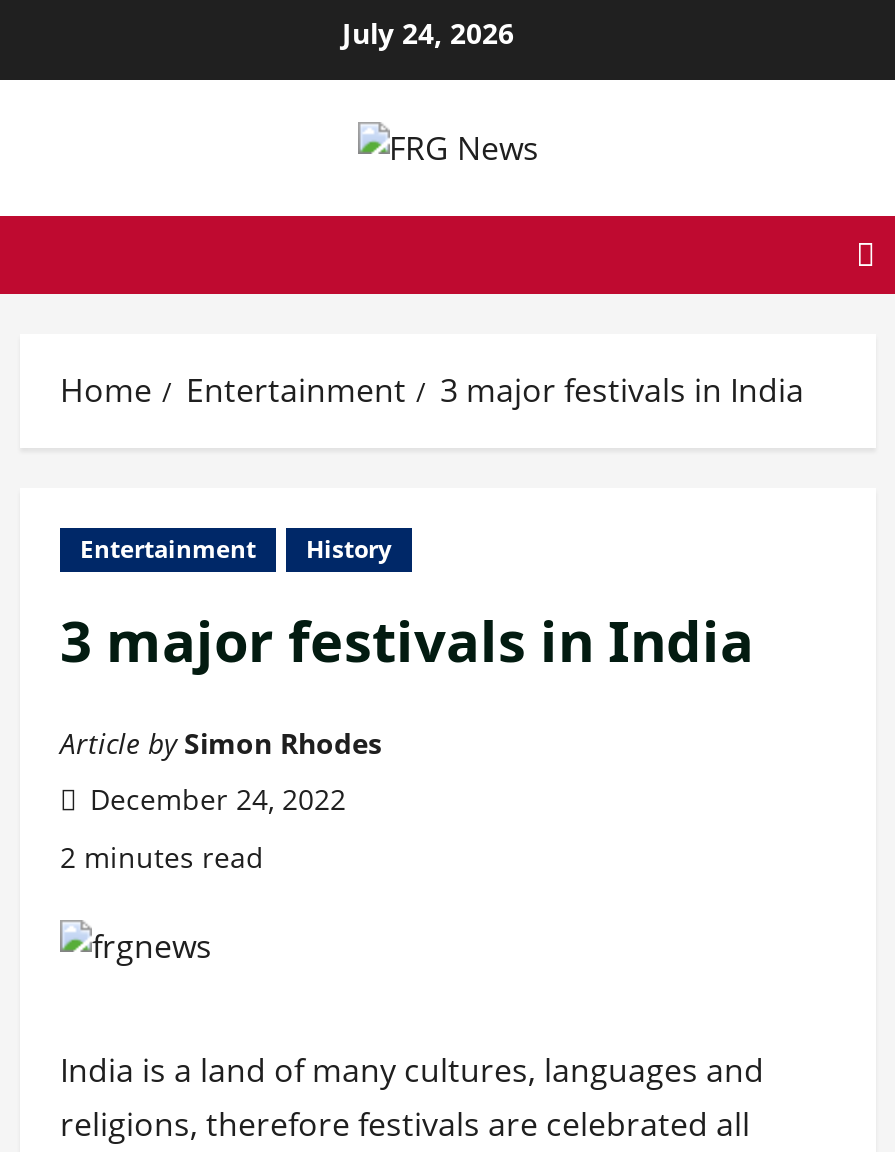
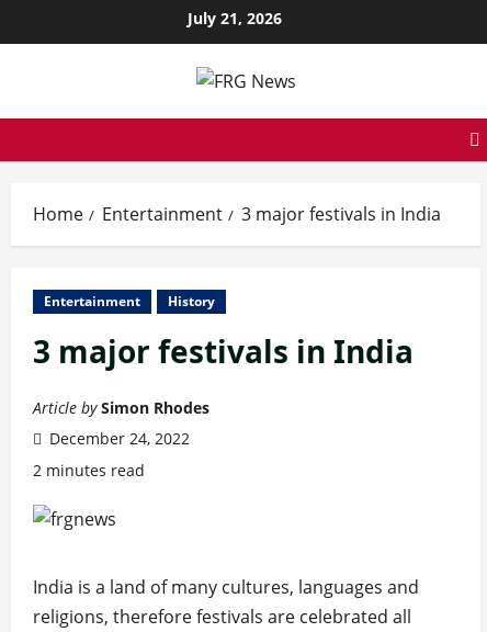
- July 24, 2026
+ July 21, 2026
